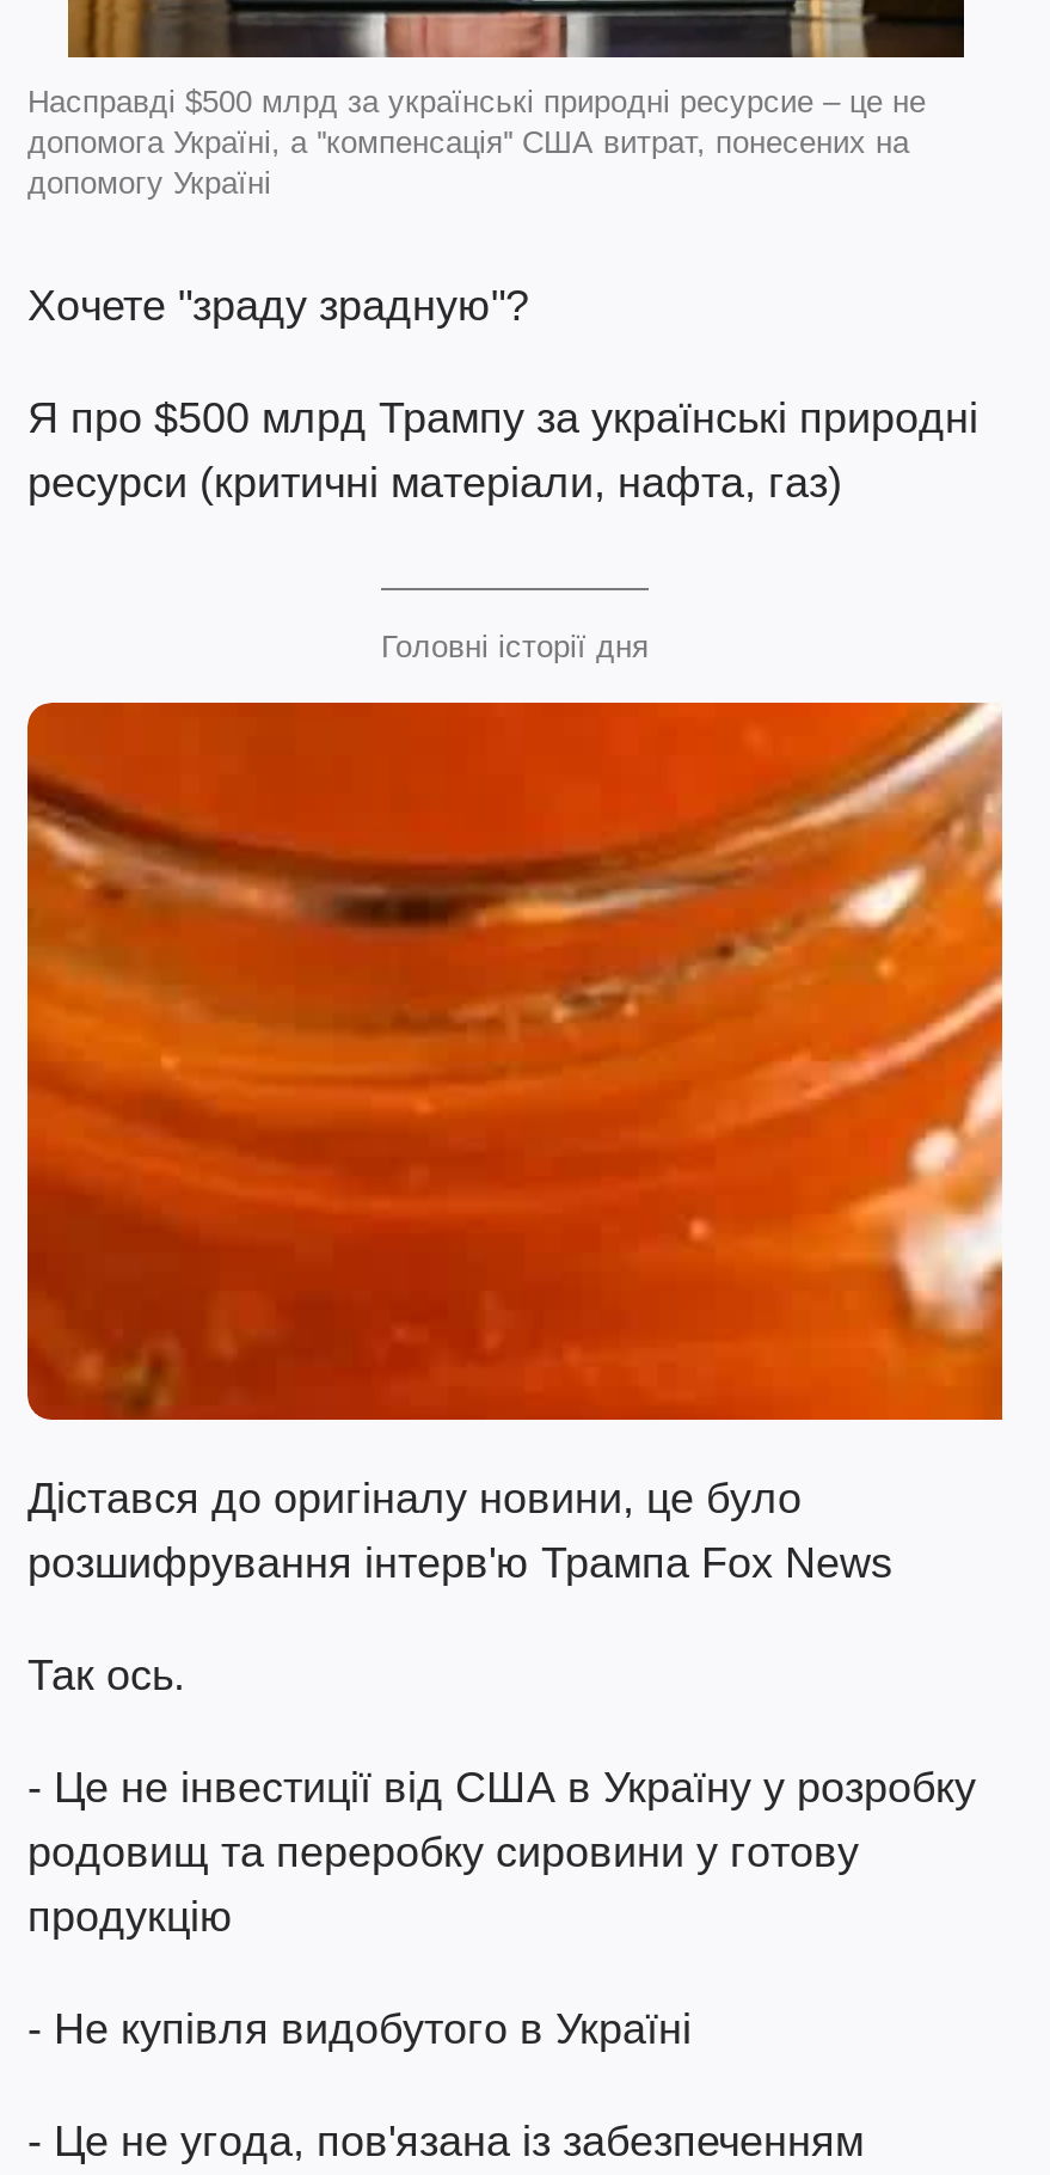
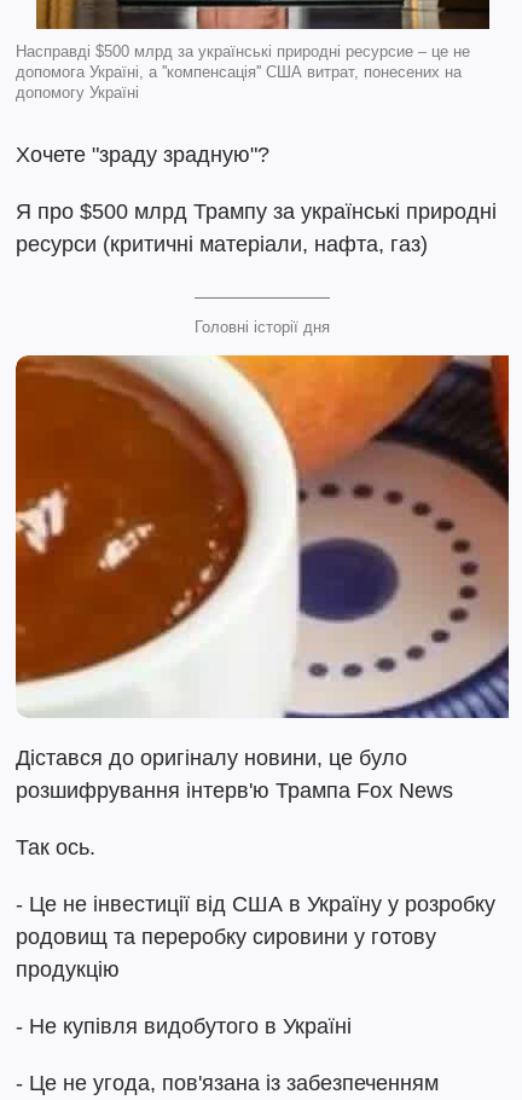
- [image]
+ [image]
